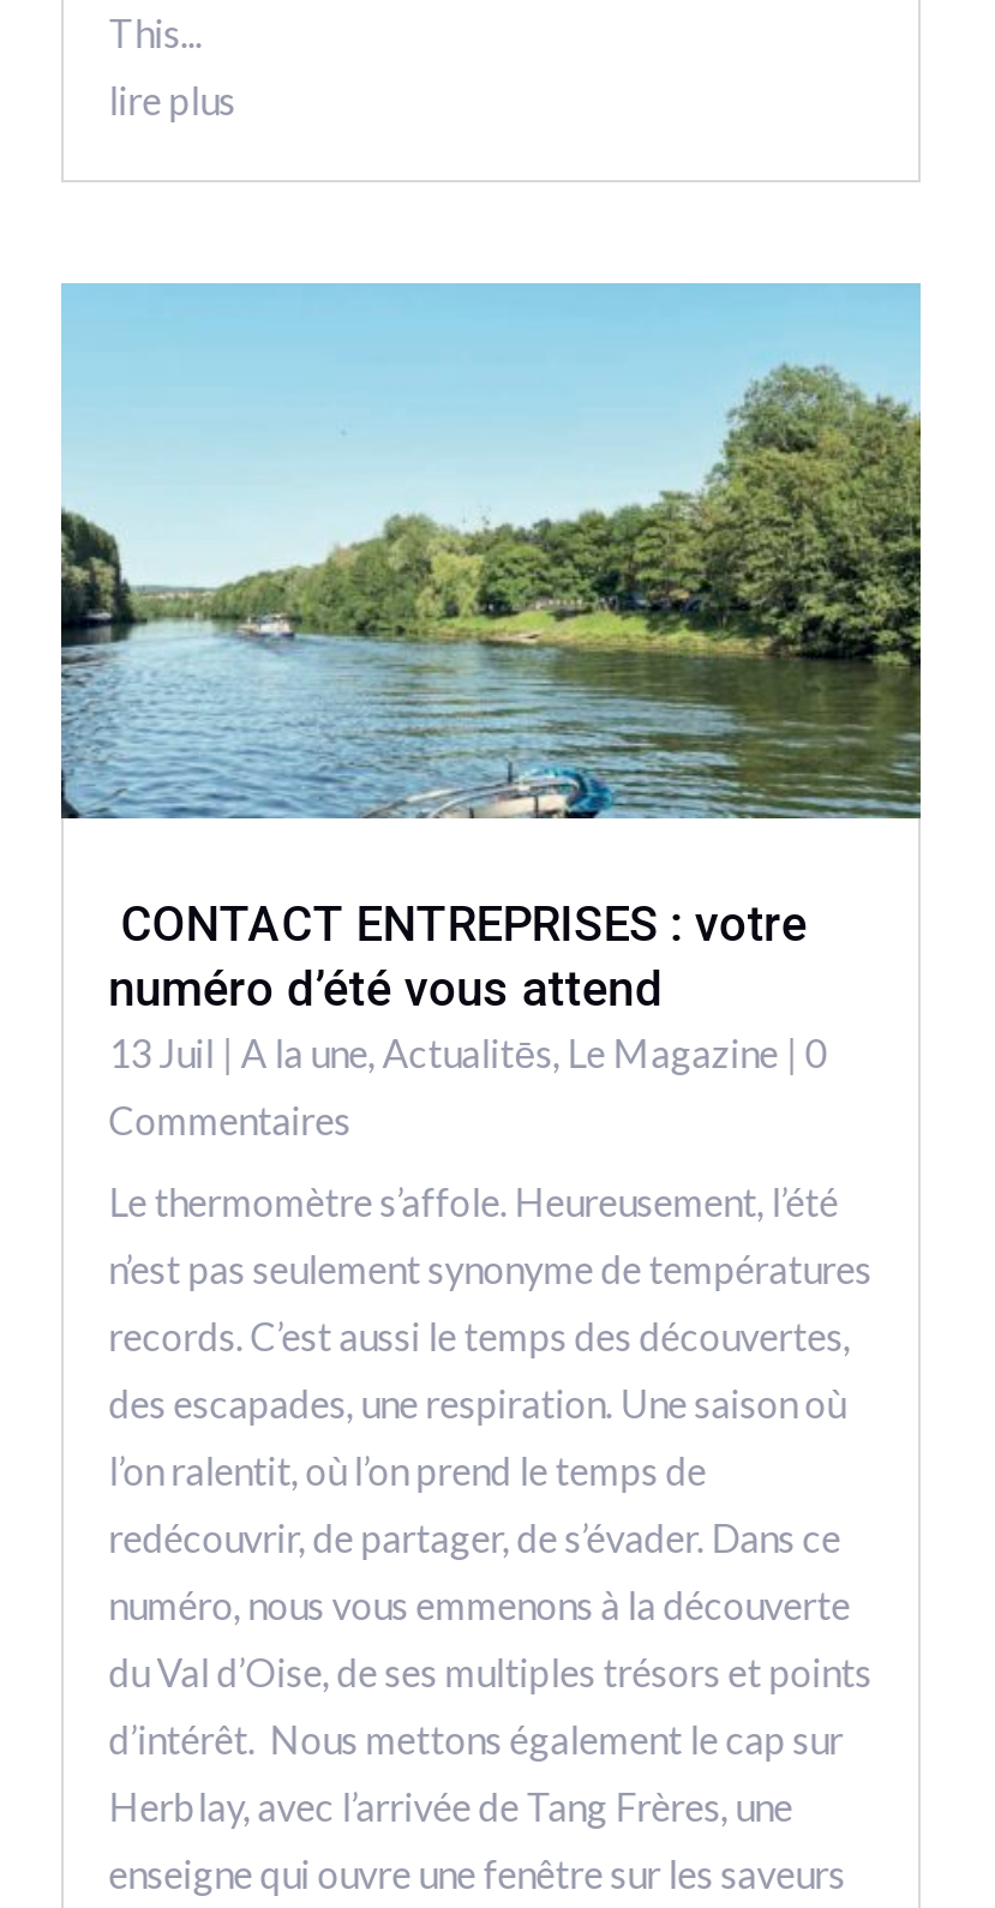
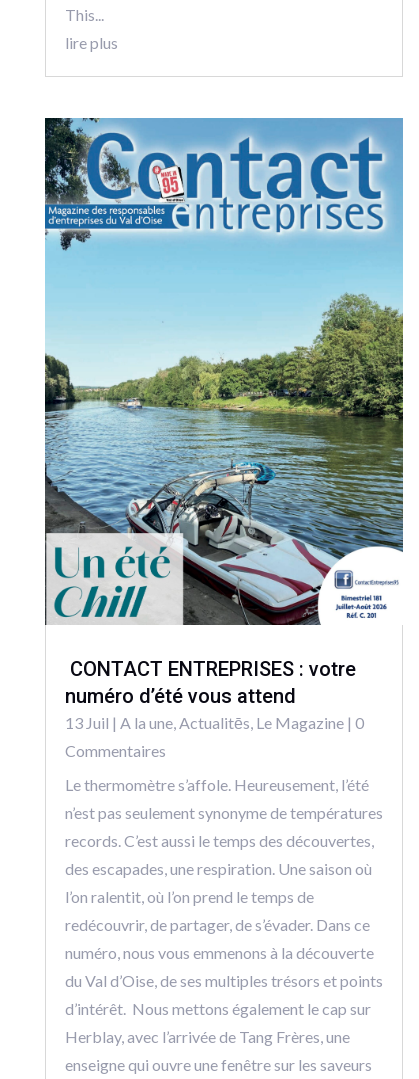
- [image]
+ [image]
